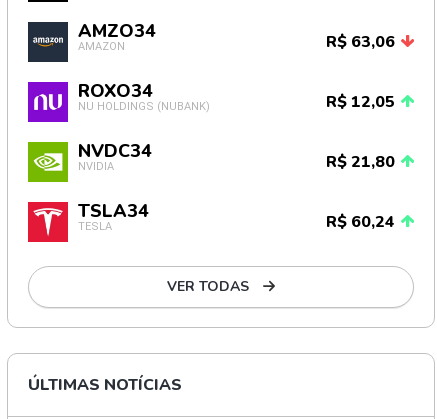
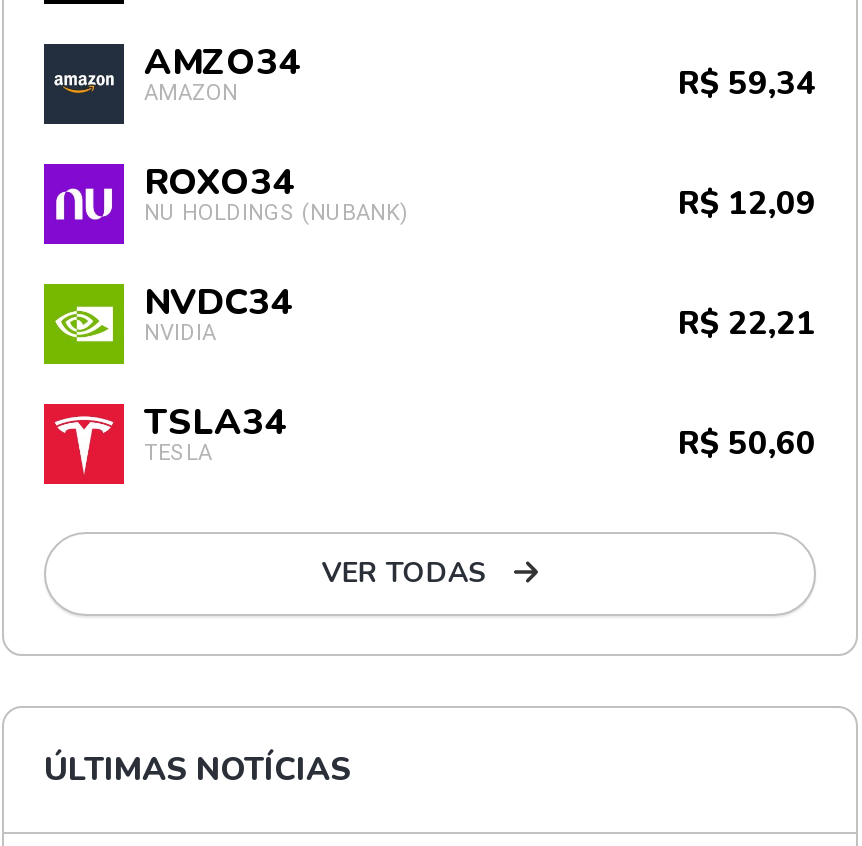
- R$ 63,06
+ R$ 59,34

- R$ 12,05
+ R$ 12,09

- R$ 21,80
+ R$ 22,21

- R$ 60,24
+ R$ 50,60
